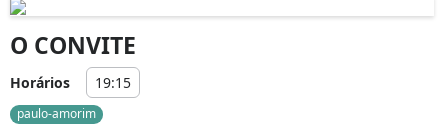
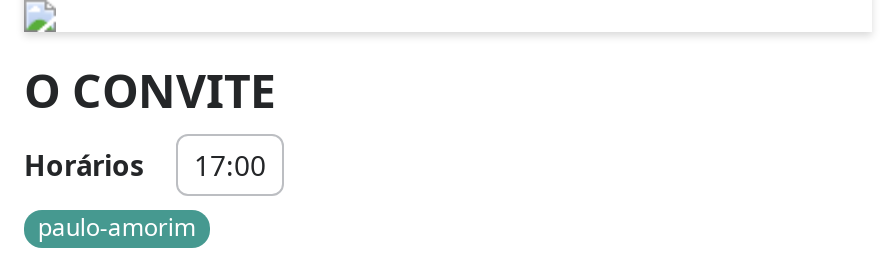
- Horários 19:15
+ Horários 17:00
